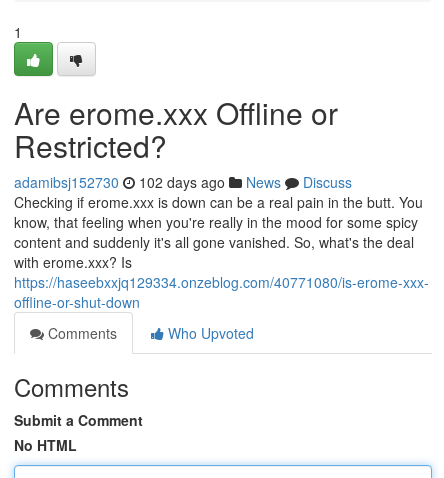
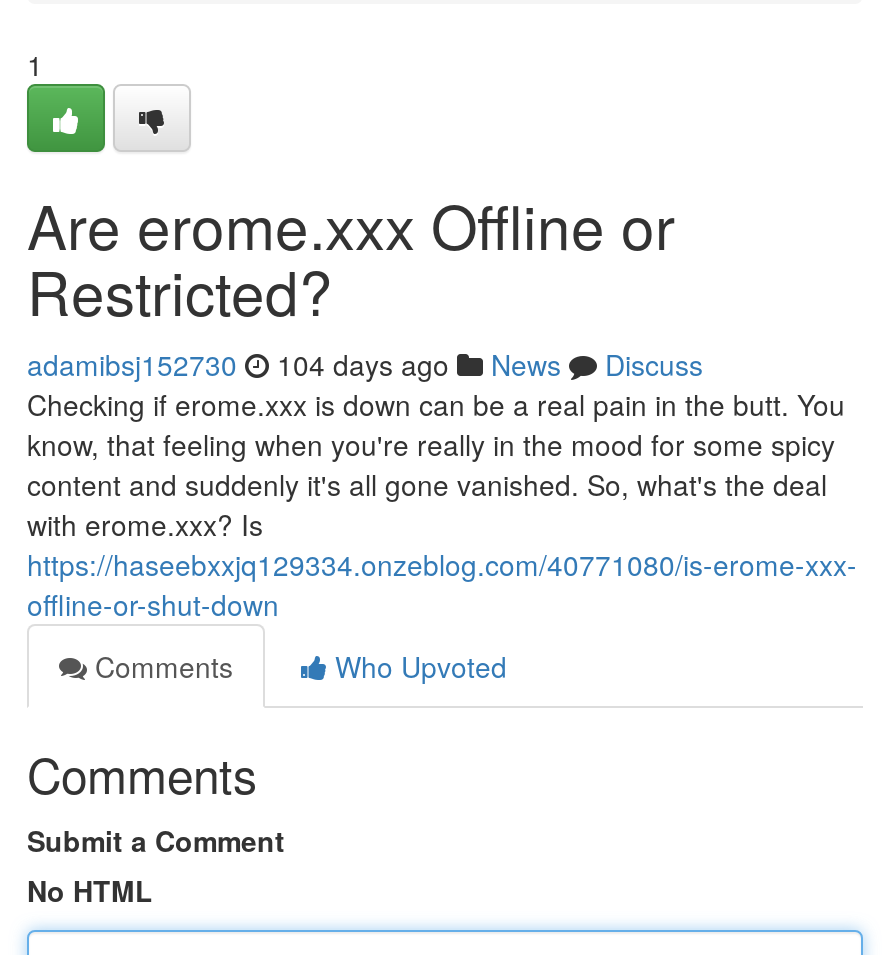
- adamibsj152730 102 days ago News Discuss
+ adamibsj152730 104 days ago News Discuss
